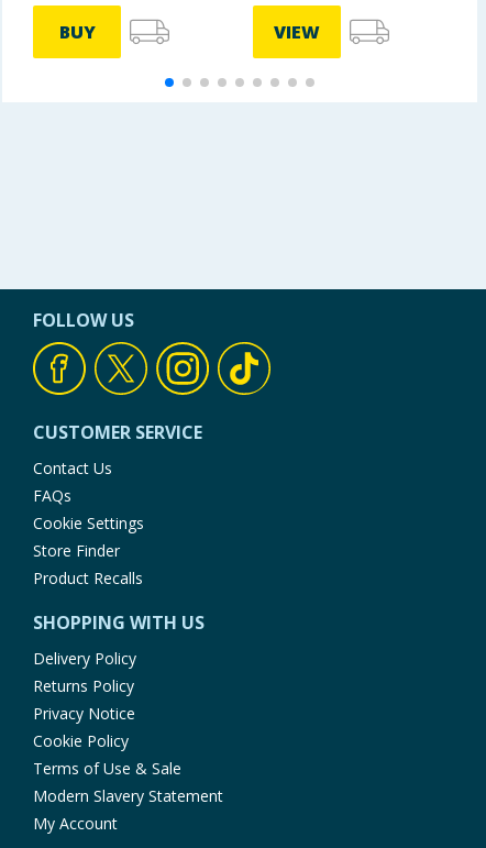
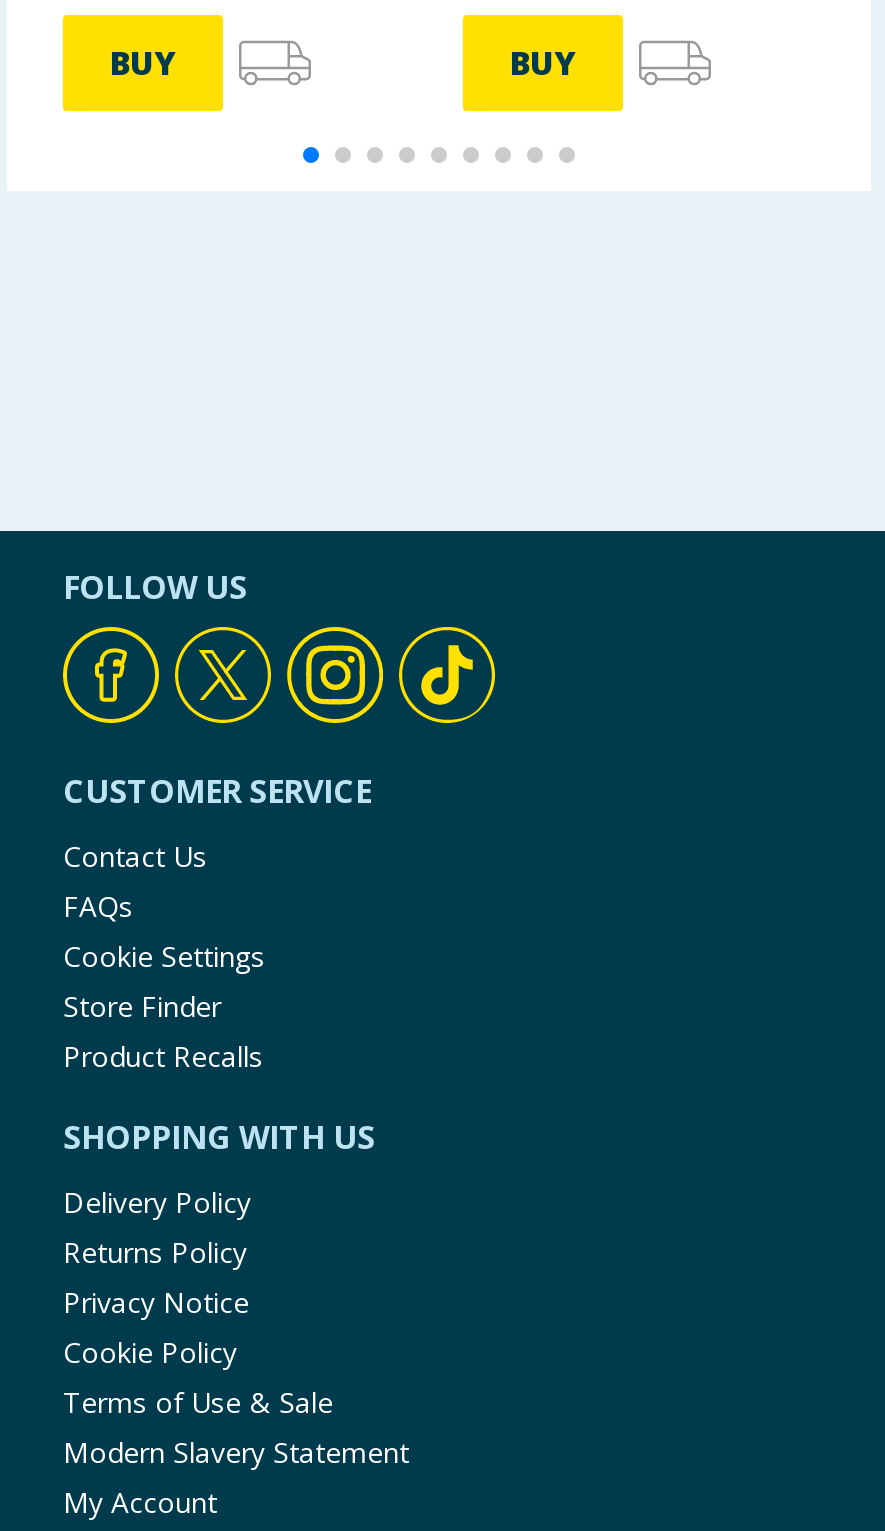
- VIEW
+ BUY
